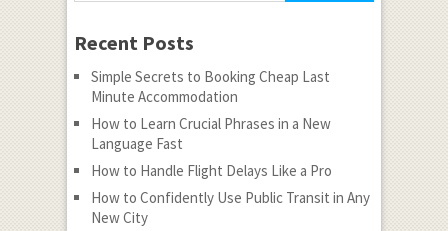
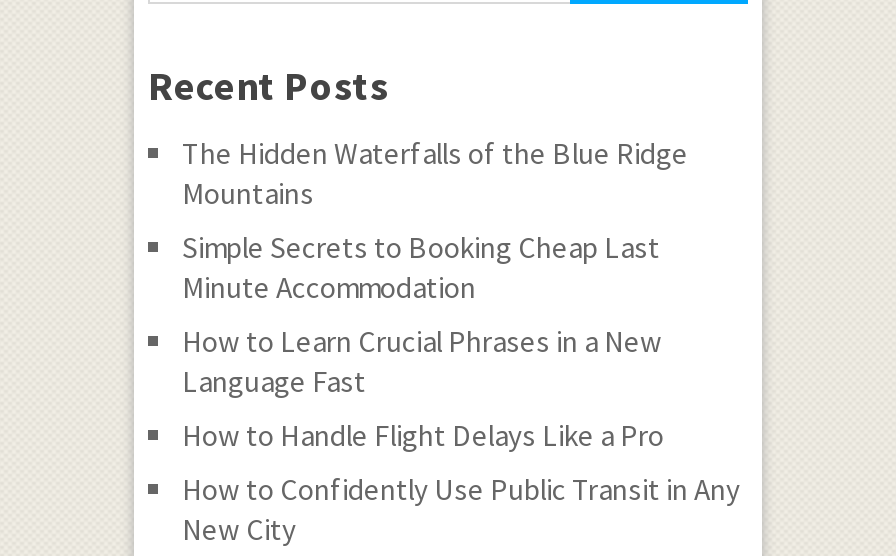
+ The Hidden Waterfalls of the Blue Ridge
+ Mountains
